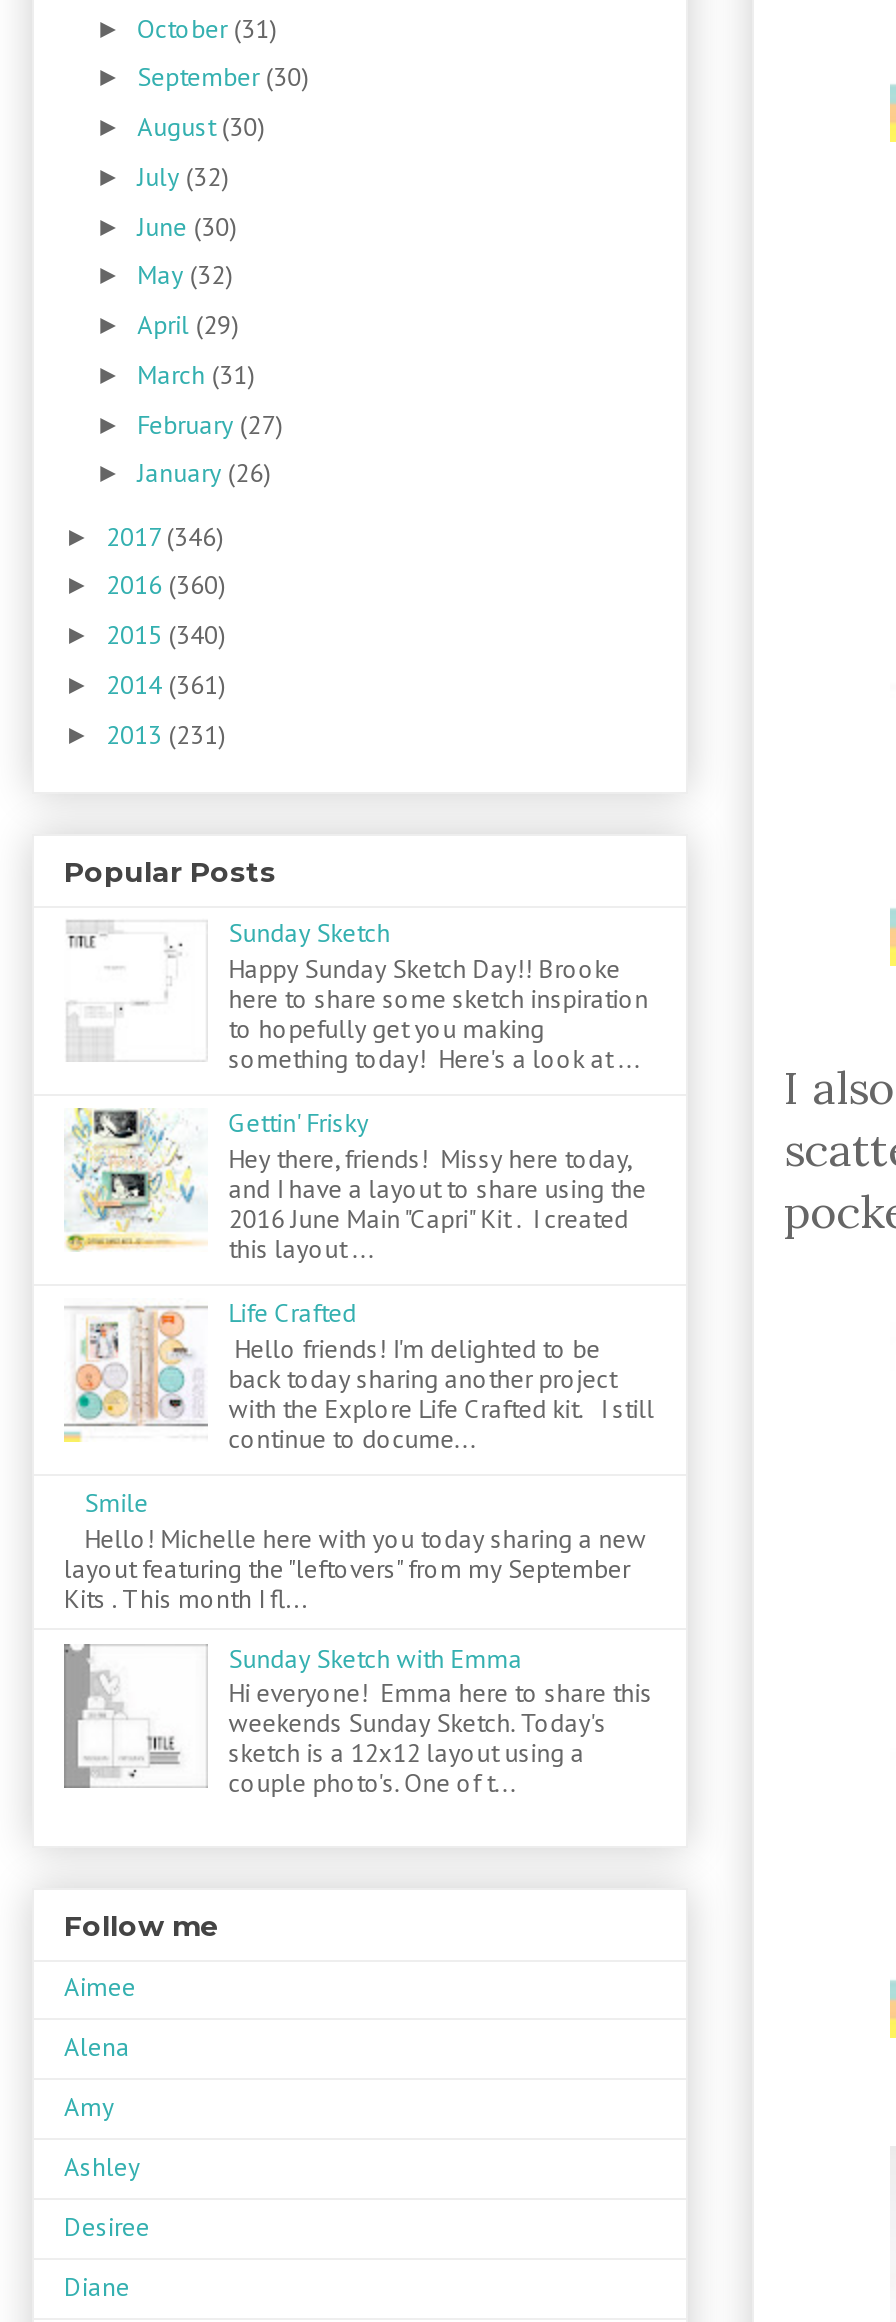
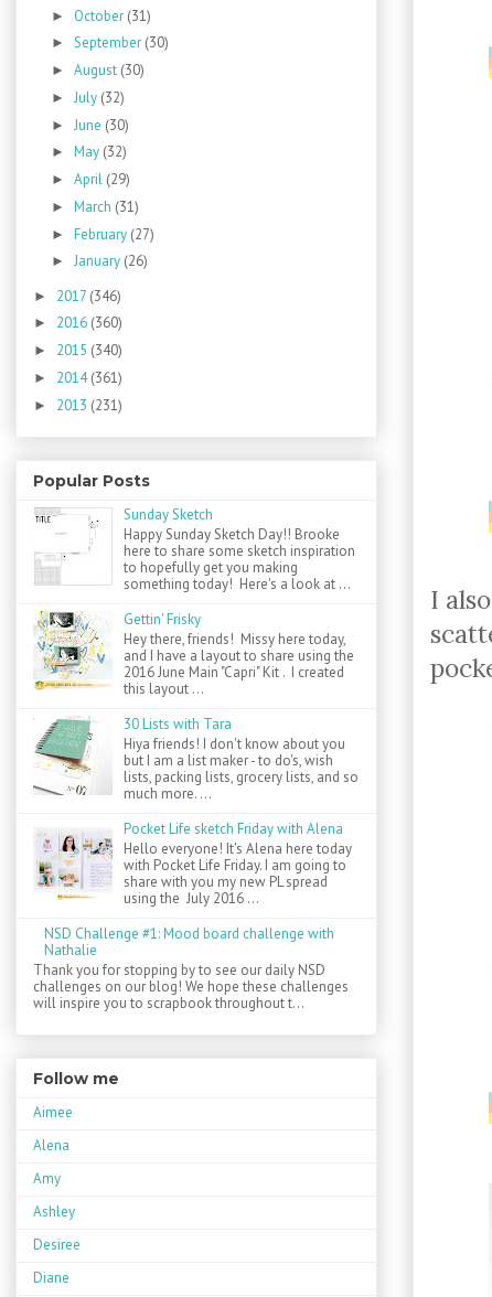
- [image]
- Life Crafted
- Hello friends! I'm delighted to be
- back today sharing another project
- with the Explore Life Crafted kit. I still
- continue to docume...
+ [image]
+ 30 Lists with Tara
+ Hiya friends! I don't know about you
+ but I am a list maker - to do's, wish
+ lists, packing lists, grocery lists, and so
+ much more. ...

- Smile
- Hello! Michelle here with you today sharing a new
- layout featuring the "leftovers" from my September
- Kits . This month I fl...
+ Pocket Life sketch Friday with Alena
+ Hello everyone! It's Alena here today
+ with Pocket Life Friday. I am going to
+ share with you my new PL spread
+ using the July 2016 ...

- Sunday Sketch with Emma
- Hi everyone! Emma here to share this
- weekends Sunday Sketch. Today's
- sketch is a 12x12 layout using a
- couple photo's. One of t...
+ NSD Challenge #1: Mood board challenge with
+ Nathalie
+ Thank you for stopping by to see our daily NSD
+ challenges on our blog! We hope these challenges
+ will inspire you to scrapbook throughout t...
